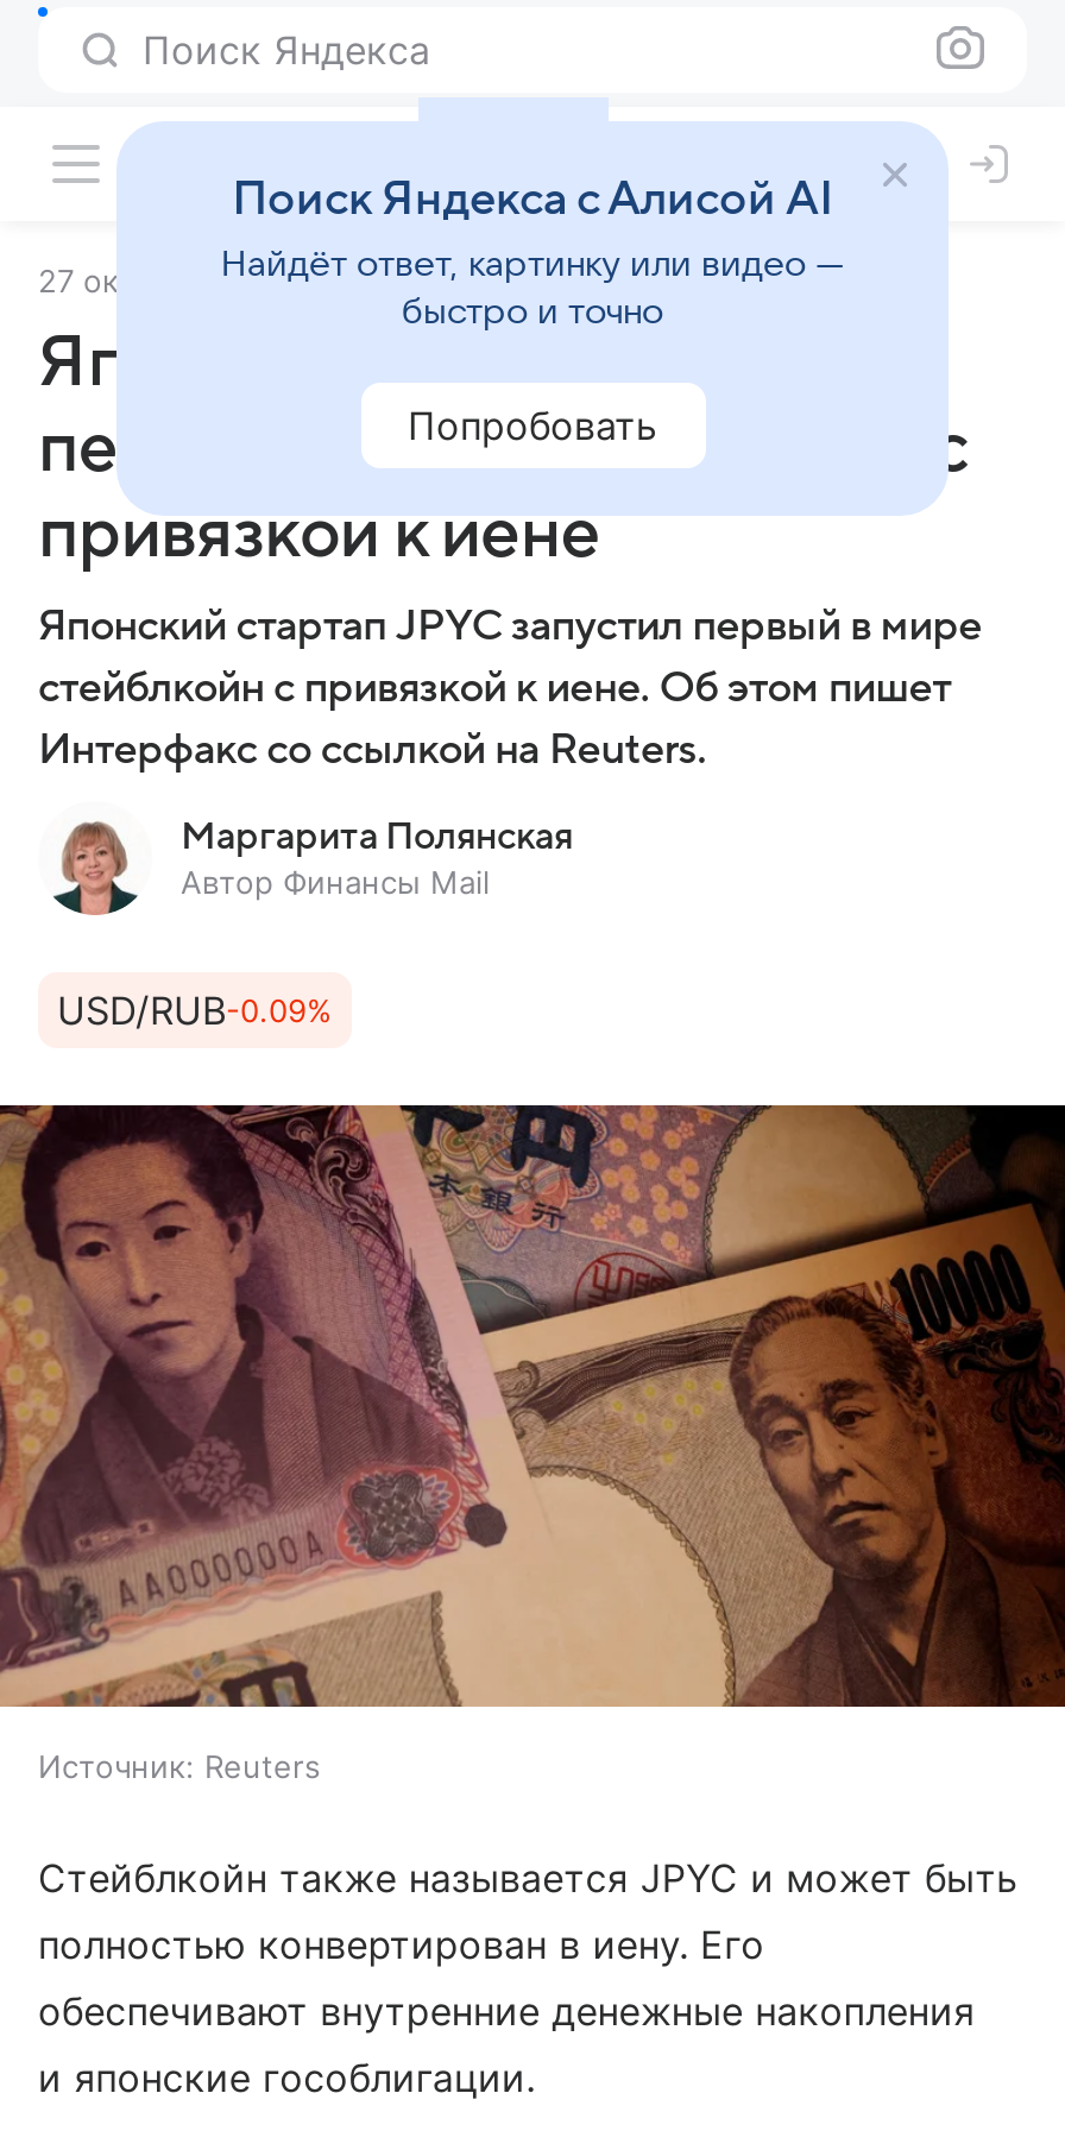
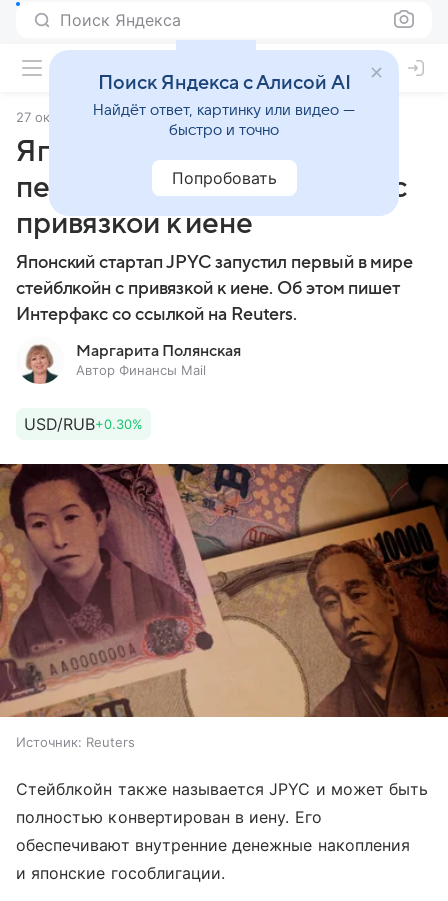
- USD/RUB-0.09%
+ USD/RUB+0.30%
